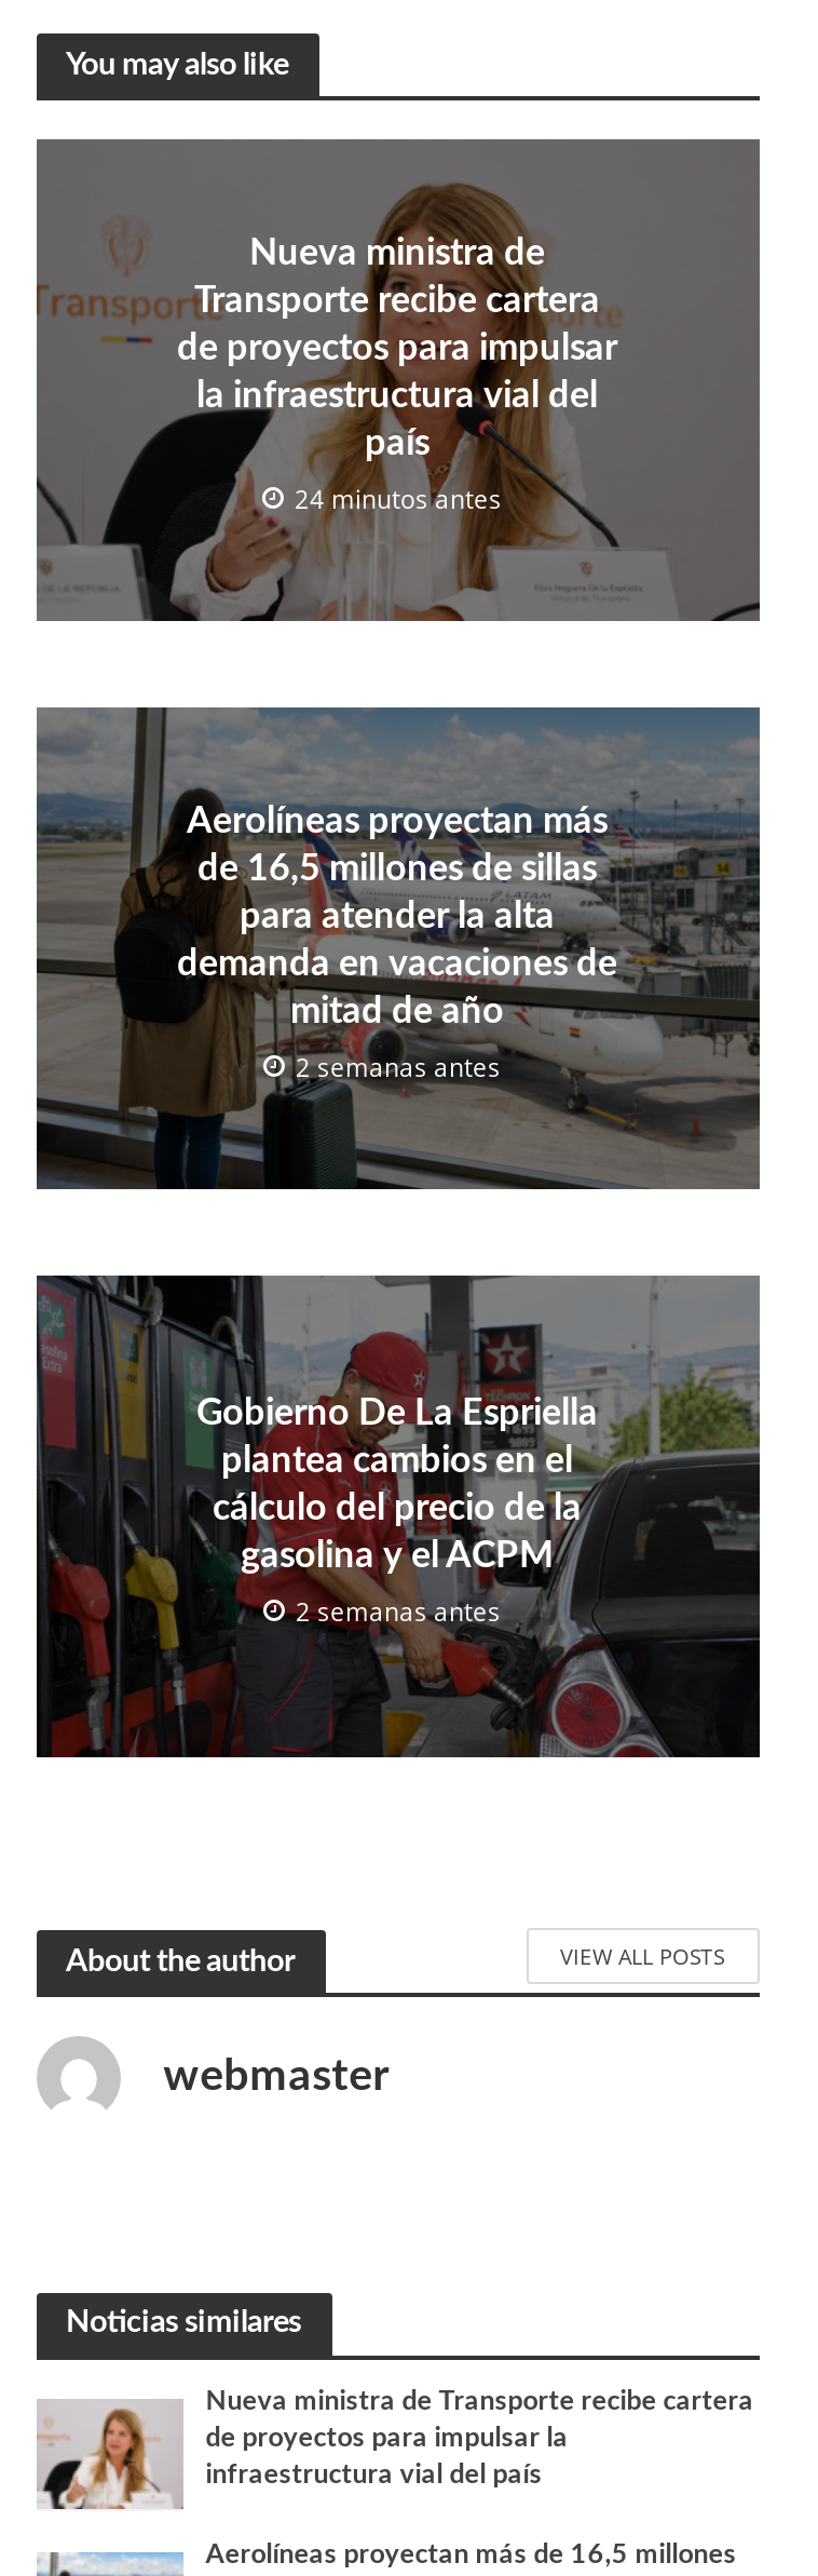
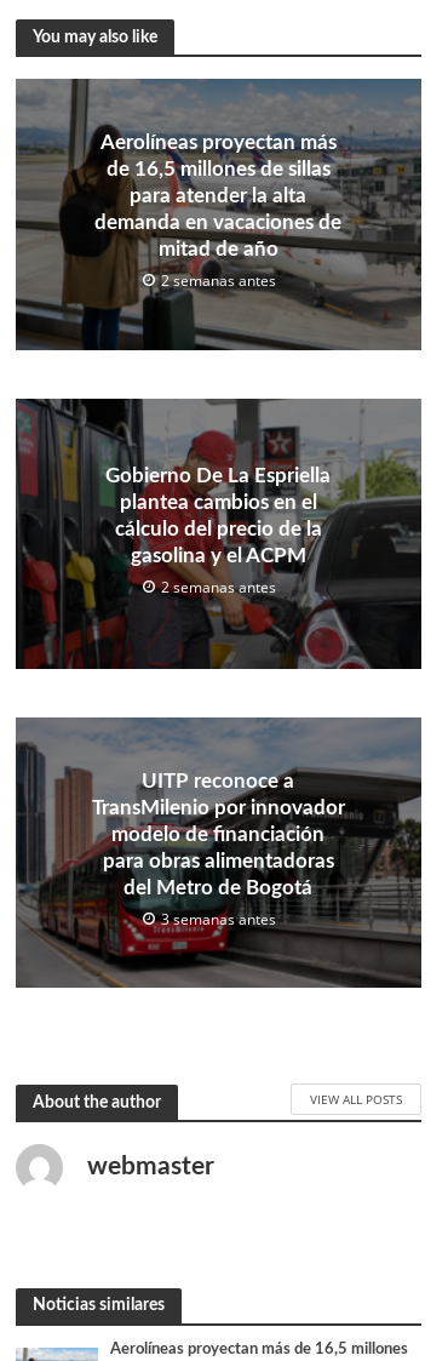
- [image]
- Nueva ministra de
- Transporte recibe cartera
- de proyectos para impulsar
- la infraestructura vial del
- país
- 24 minutos antes

moved up: [image] | Aerolíneas proyectan más | de 16,5 millones de sillas | ... | gasolina y el ACPM | 2 semanas antes

+ [image]
+ UITP reconoce a
+ TransMilenio por innovador
+ modelo de financiación
+ para obras alimentadoras
+ del Metro de Bogotá
+ 3 semanas antes

- [image]
- Nueva ministra de Transporte recibe cartera
- de proyectos para impulsar la
- infraestructura vial del país
